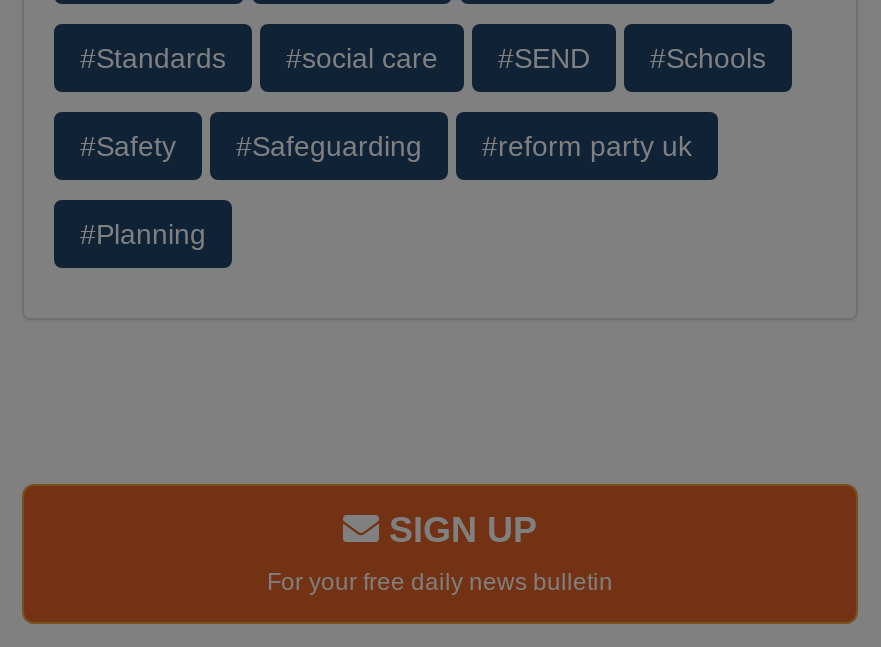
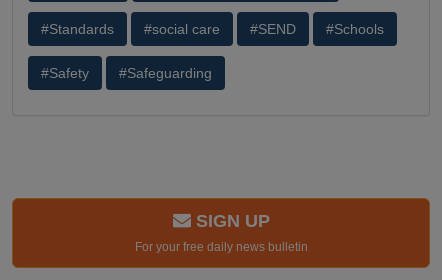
- #reform party uk
- #Planning
